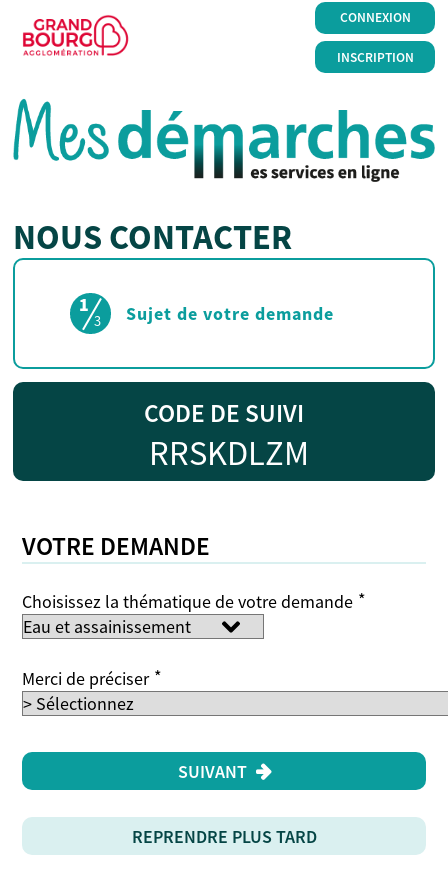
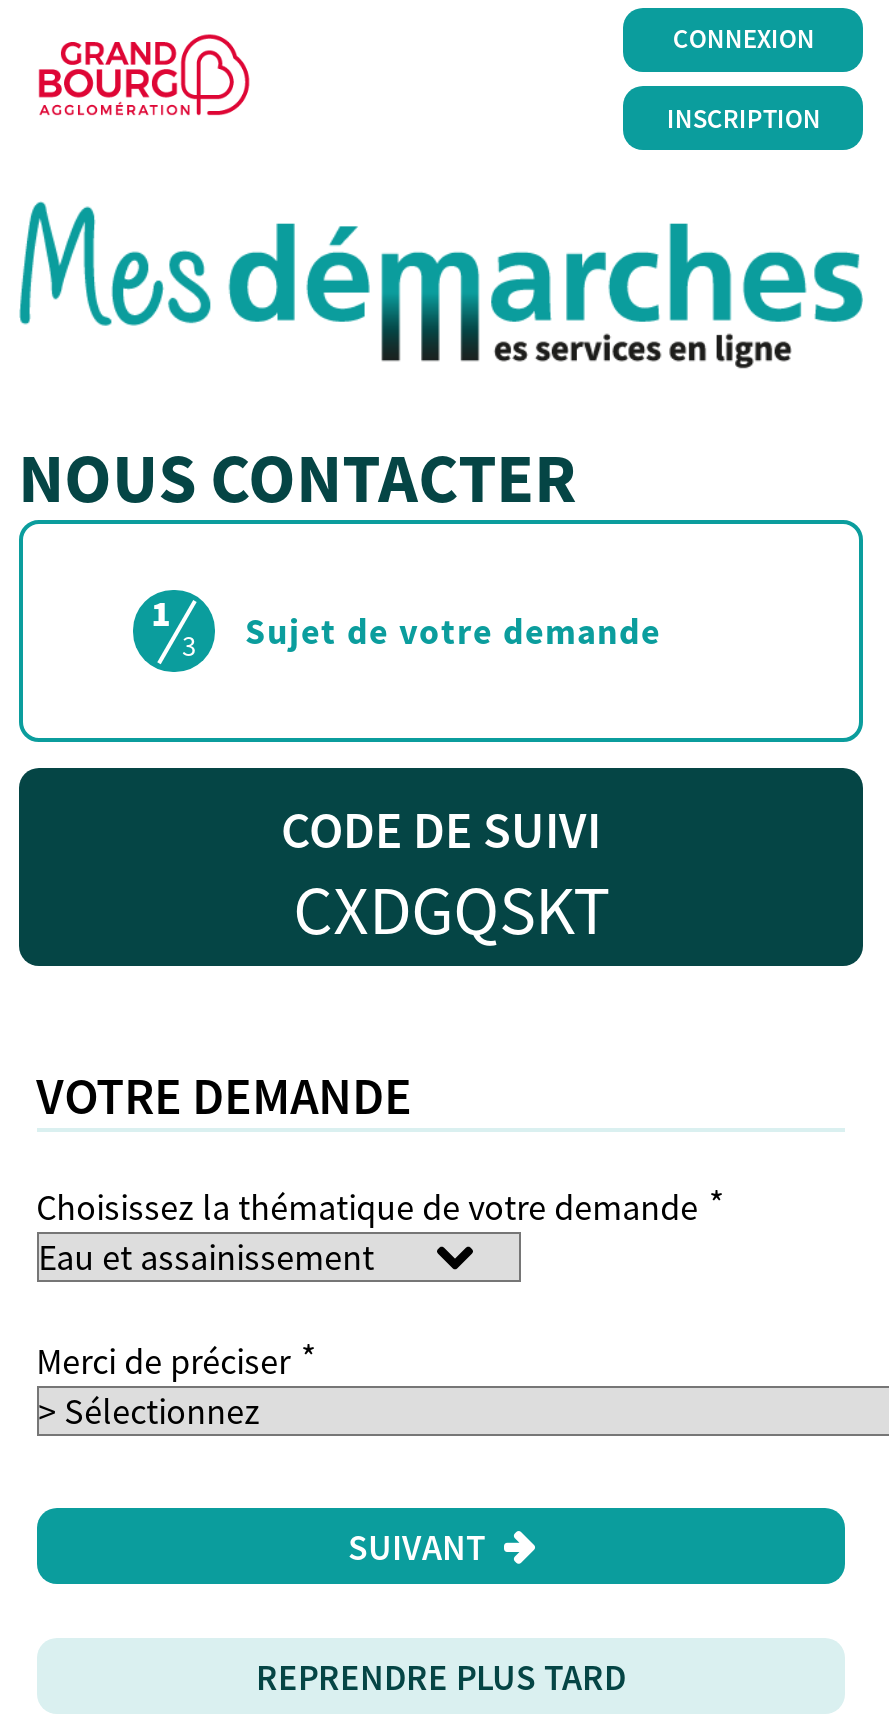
- RRSKDLZM
+ CXDGQSKT
